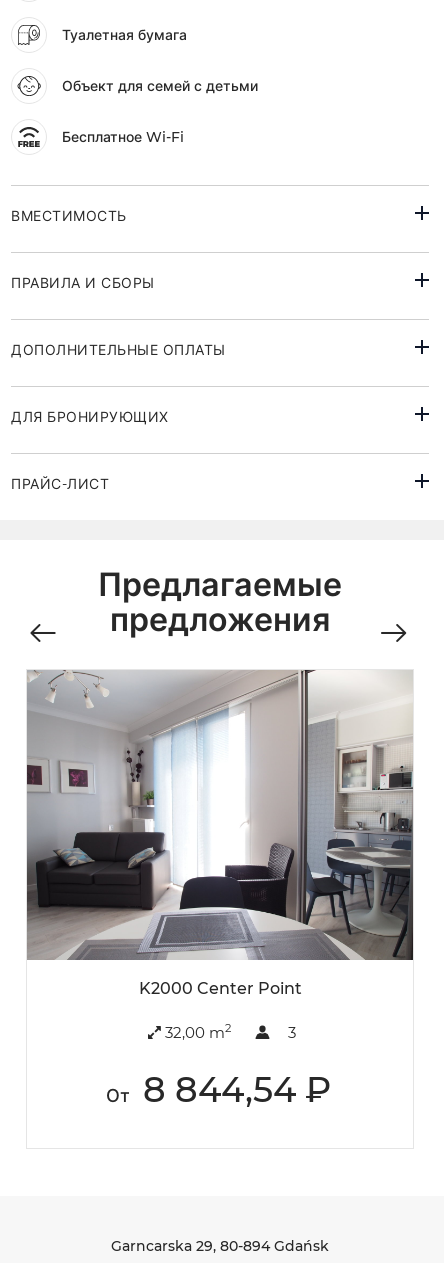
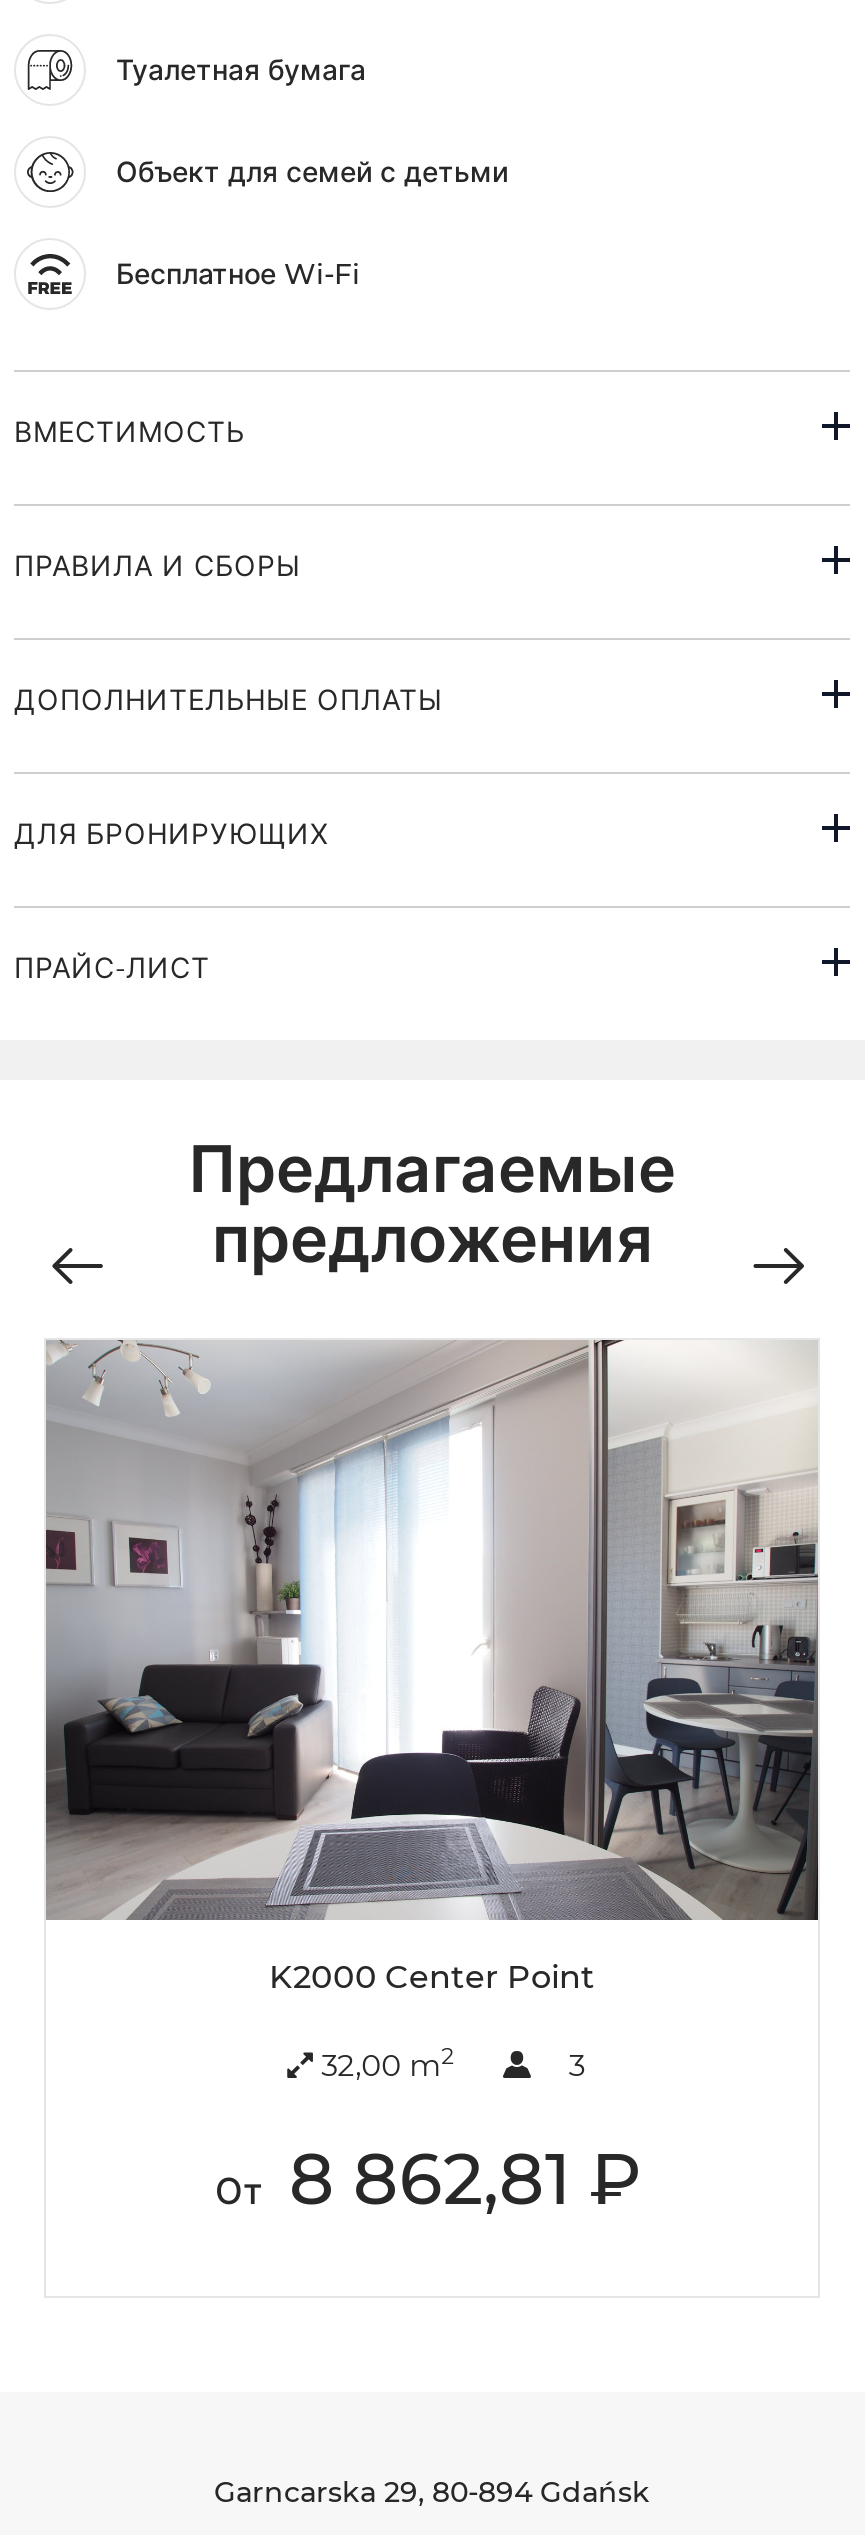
- От 8 844,54 ₽
+ От 8 862,81 ₽
